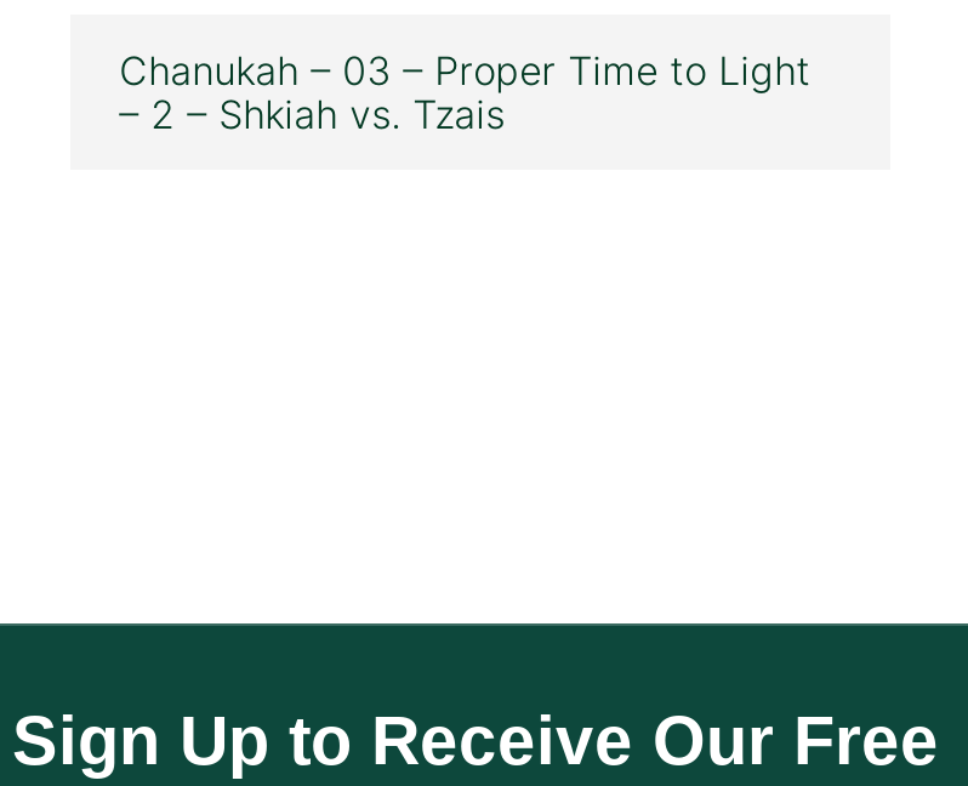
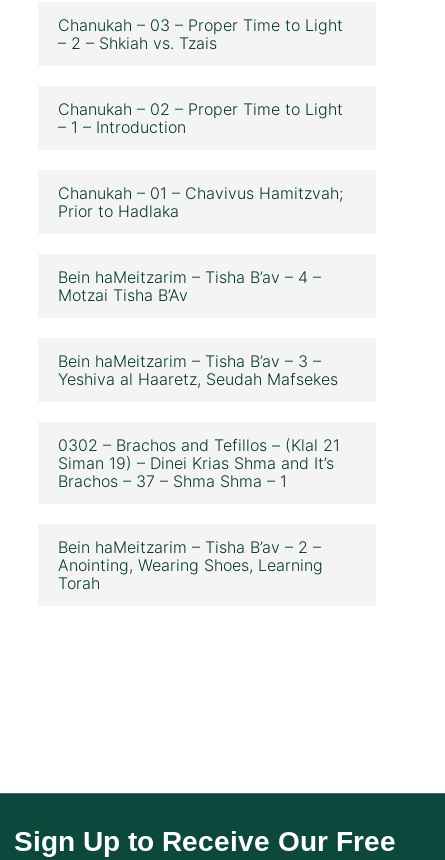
+ Chanukah – 02 – Proper Time to Light
+ – 1 – Introduction
+ Chanukah – 01 – Chavivus Hamitzvah;
+ Prior to Hadlaka
+ Bein haMeitzarim – Tisha B’av – 4 –
+ Motzai Tisha B’Av
+ Bein haMeitzarim – Tisha B’av – 3 –
+ Yeshiva al Haaretz, Seudah Mafsekes
+ 0302 – Brachos and Tefillos – (Klal 21
+ Siman 19) – Dinei Krias Shma and It’s
+ Brachos – 37 – Shma Shma – 1
+ Bein haMeitzarim – Tisha B’av – 2 –
+ Anointing, Wearing Shoes, Learning
+ Torah
